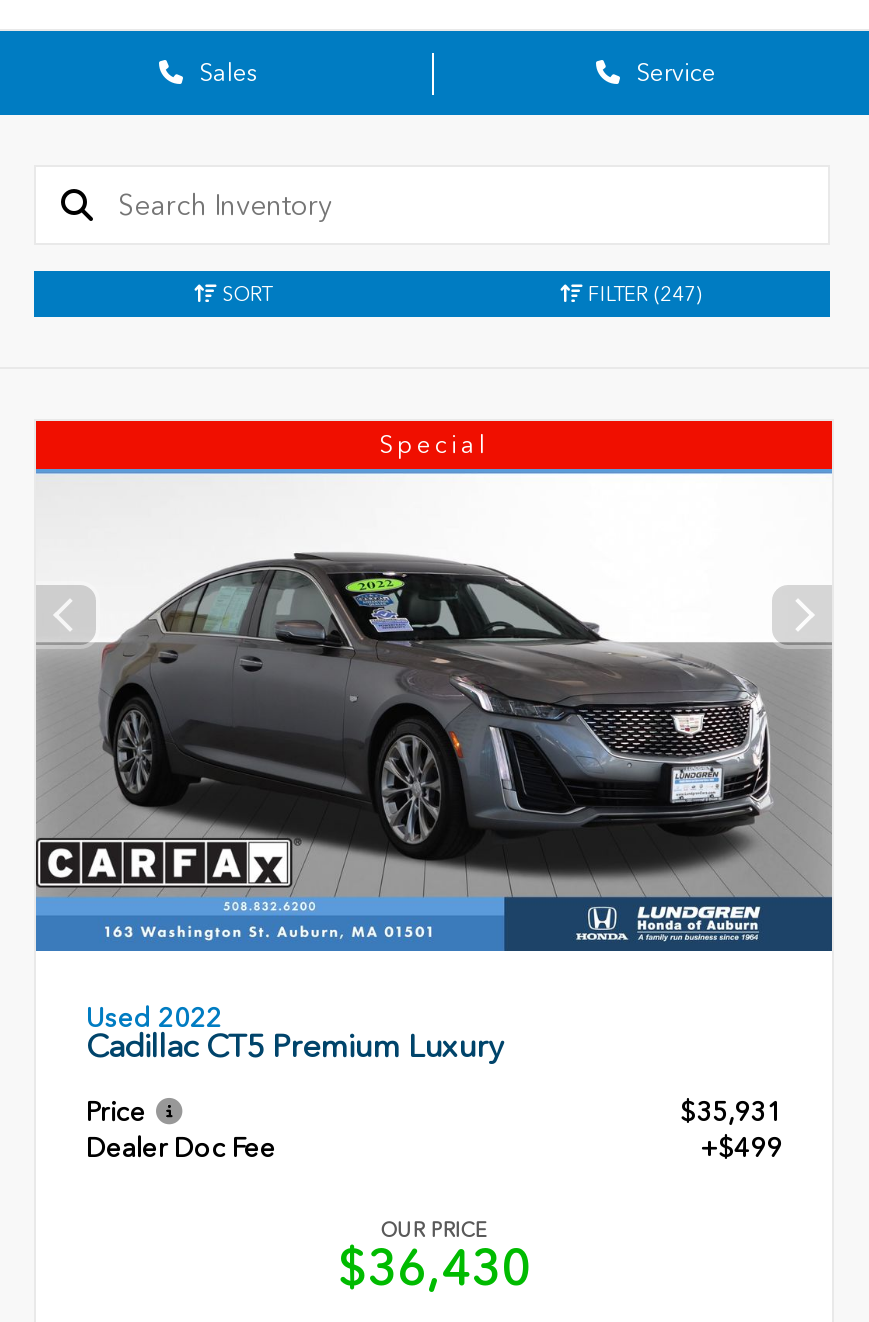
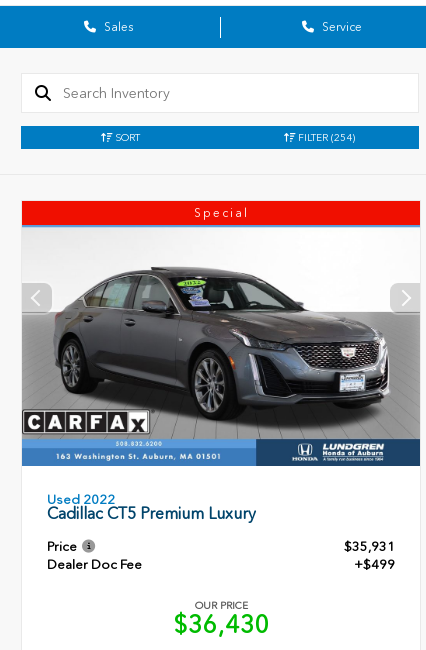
- FILTER (247)
+ FILTER (254)
